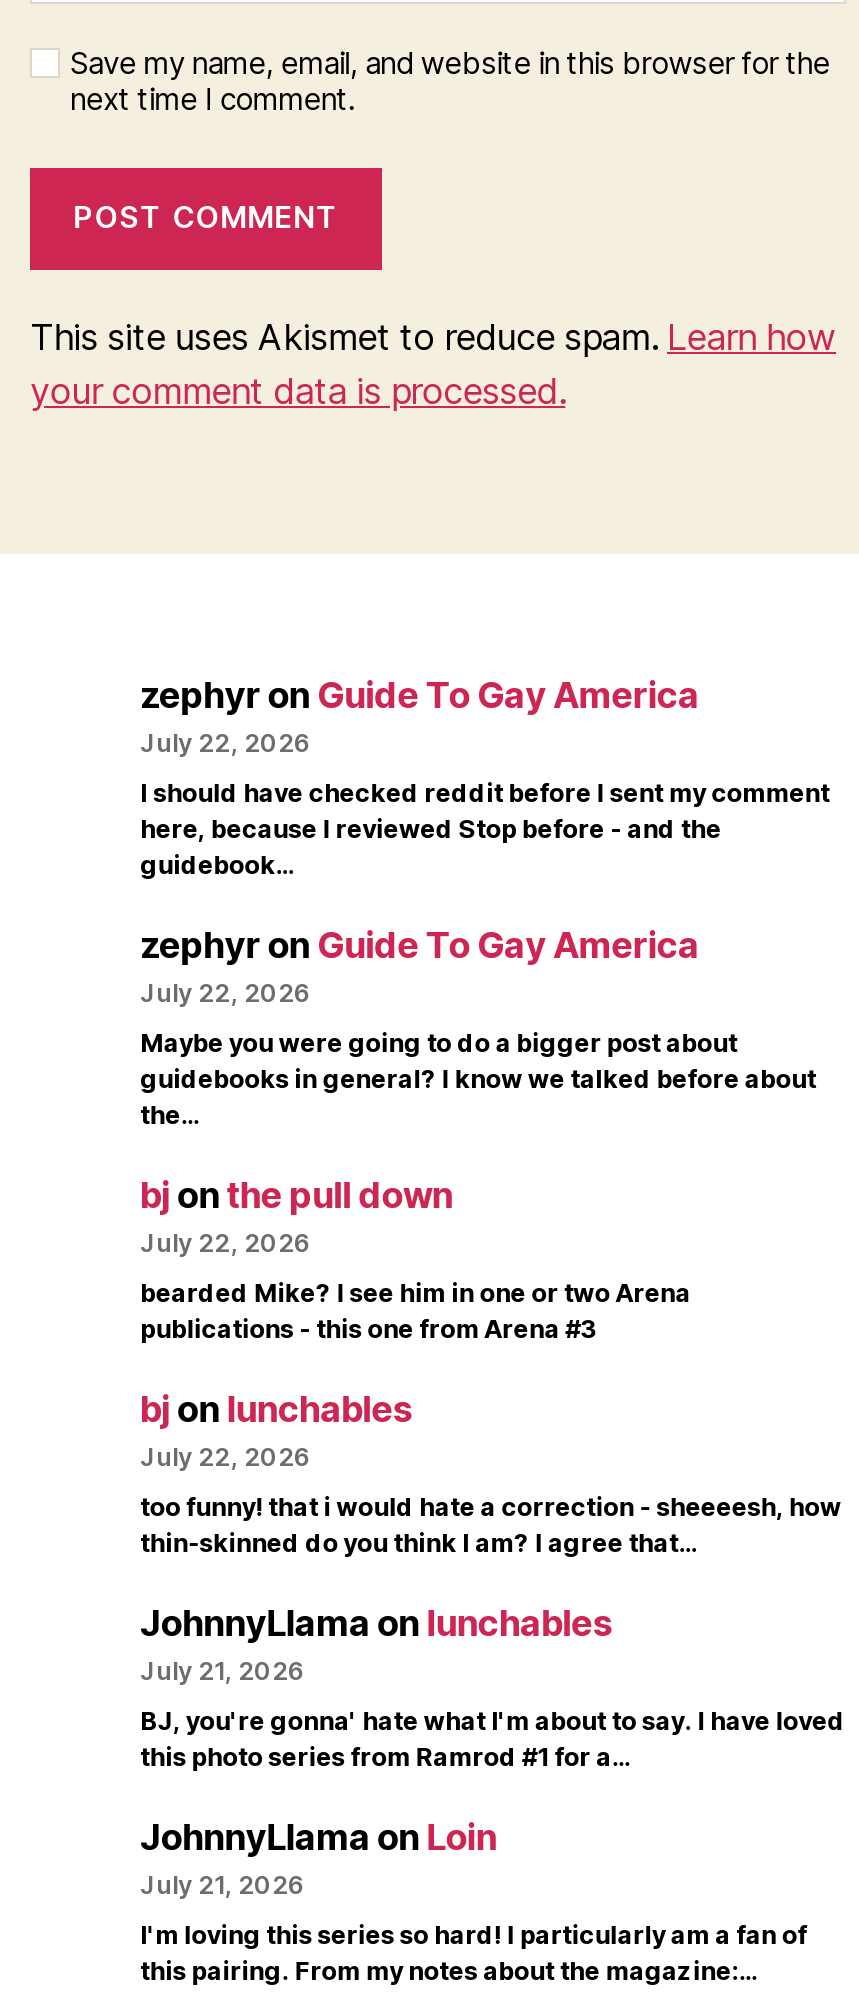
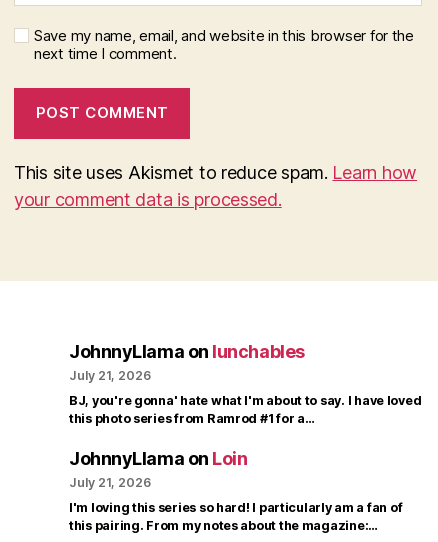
- zephyr on Guide To Gay America
- July 22, 2026
- I should have checked reddit before I sent my comment
- here, because I reviewed Stop before - and the
- guidebook…
- zephyr on Guide To Gay America
- July 22, 2026
- Maybe you were going to do a bigger post about
- guidebooks in general? I know we talked before about
- the…
- bj on the pull down
- July 22, 2026
- bearded Mike? I see him in one or two Arena
- publications - this one from Arena #3
- bj on lunchables
- July 22, 2026
- too funny! that i would hate a correction - sheeeesh, how
- thin-skinned do you think I am? I agree that…
